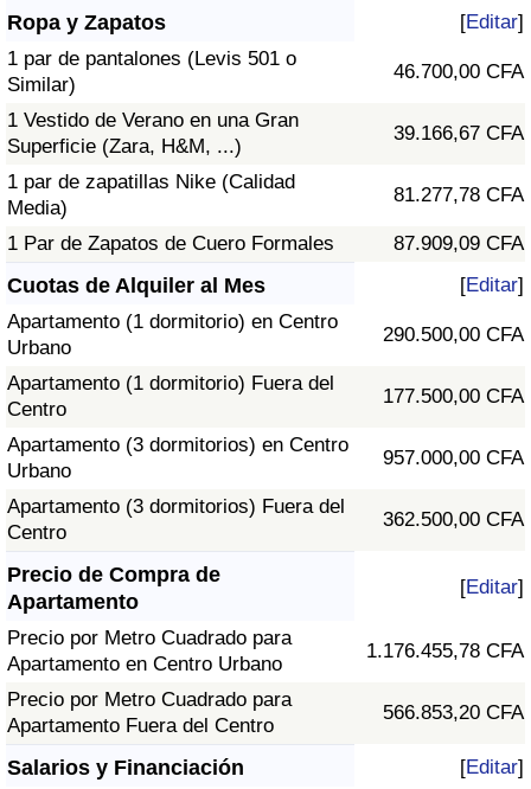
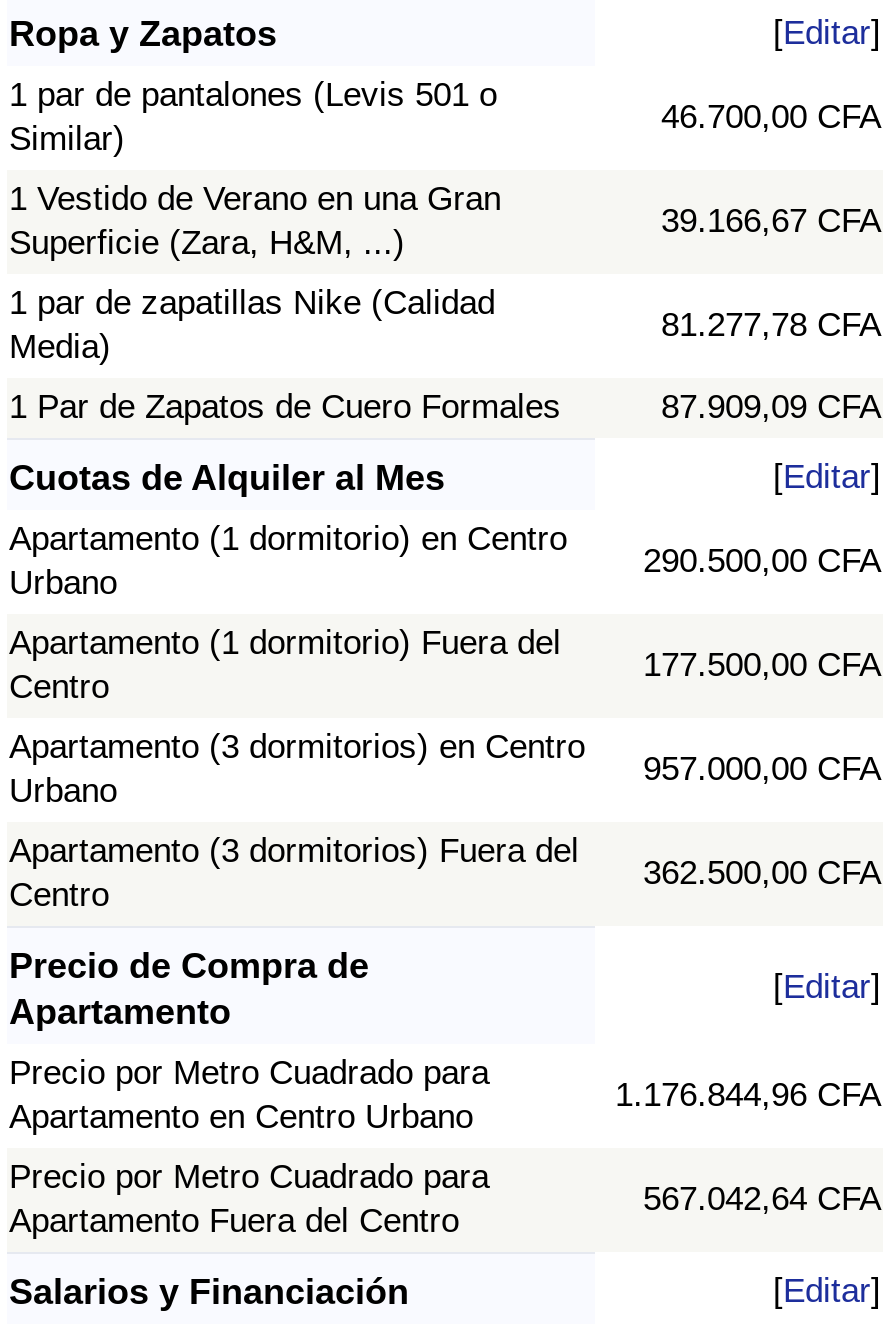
- 1.176.455,78 CFA
+ 1.176.844,96 CFA

- 566.853,20 CFA
+ 567.042,64 CFA
